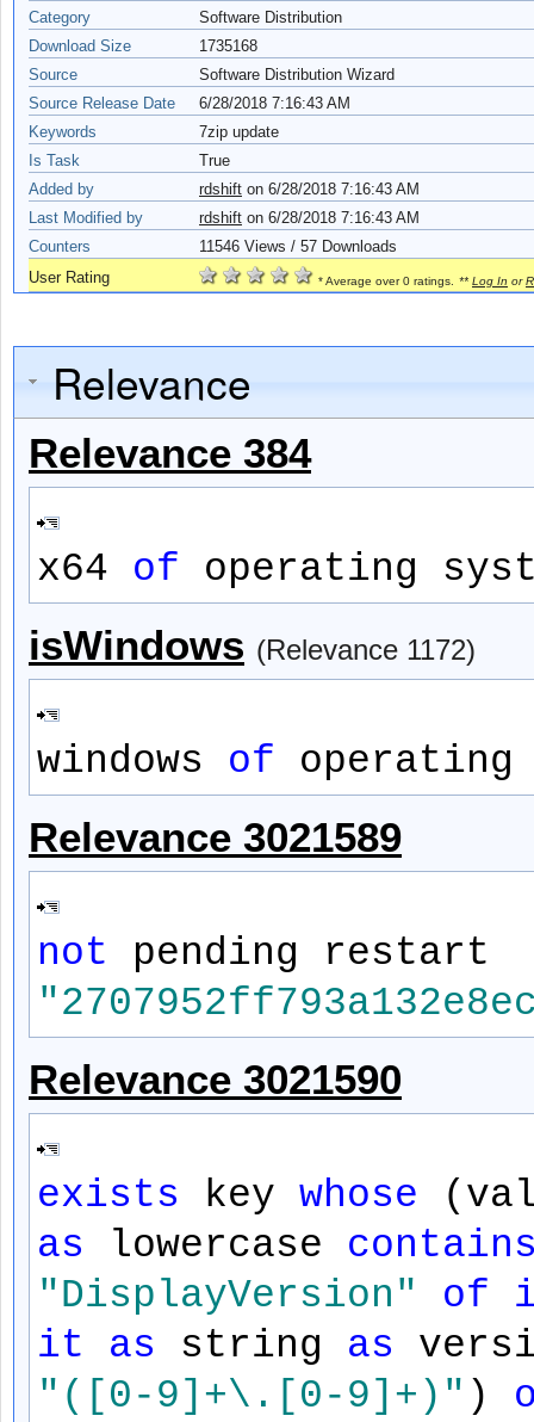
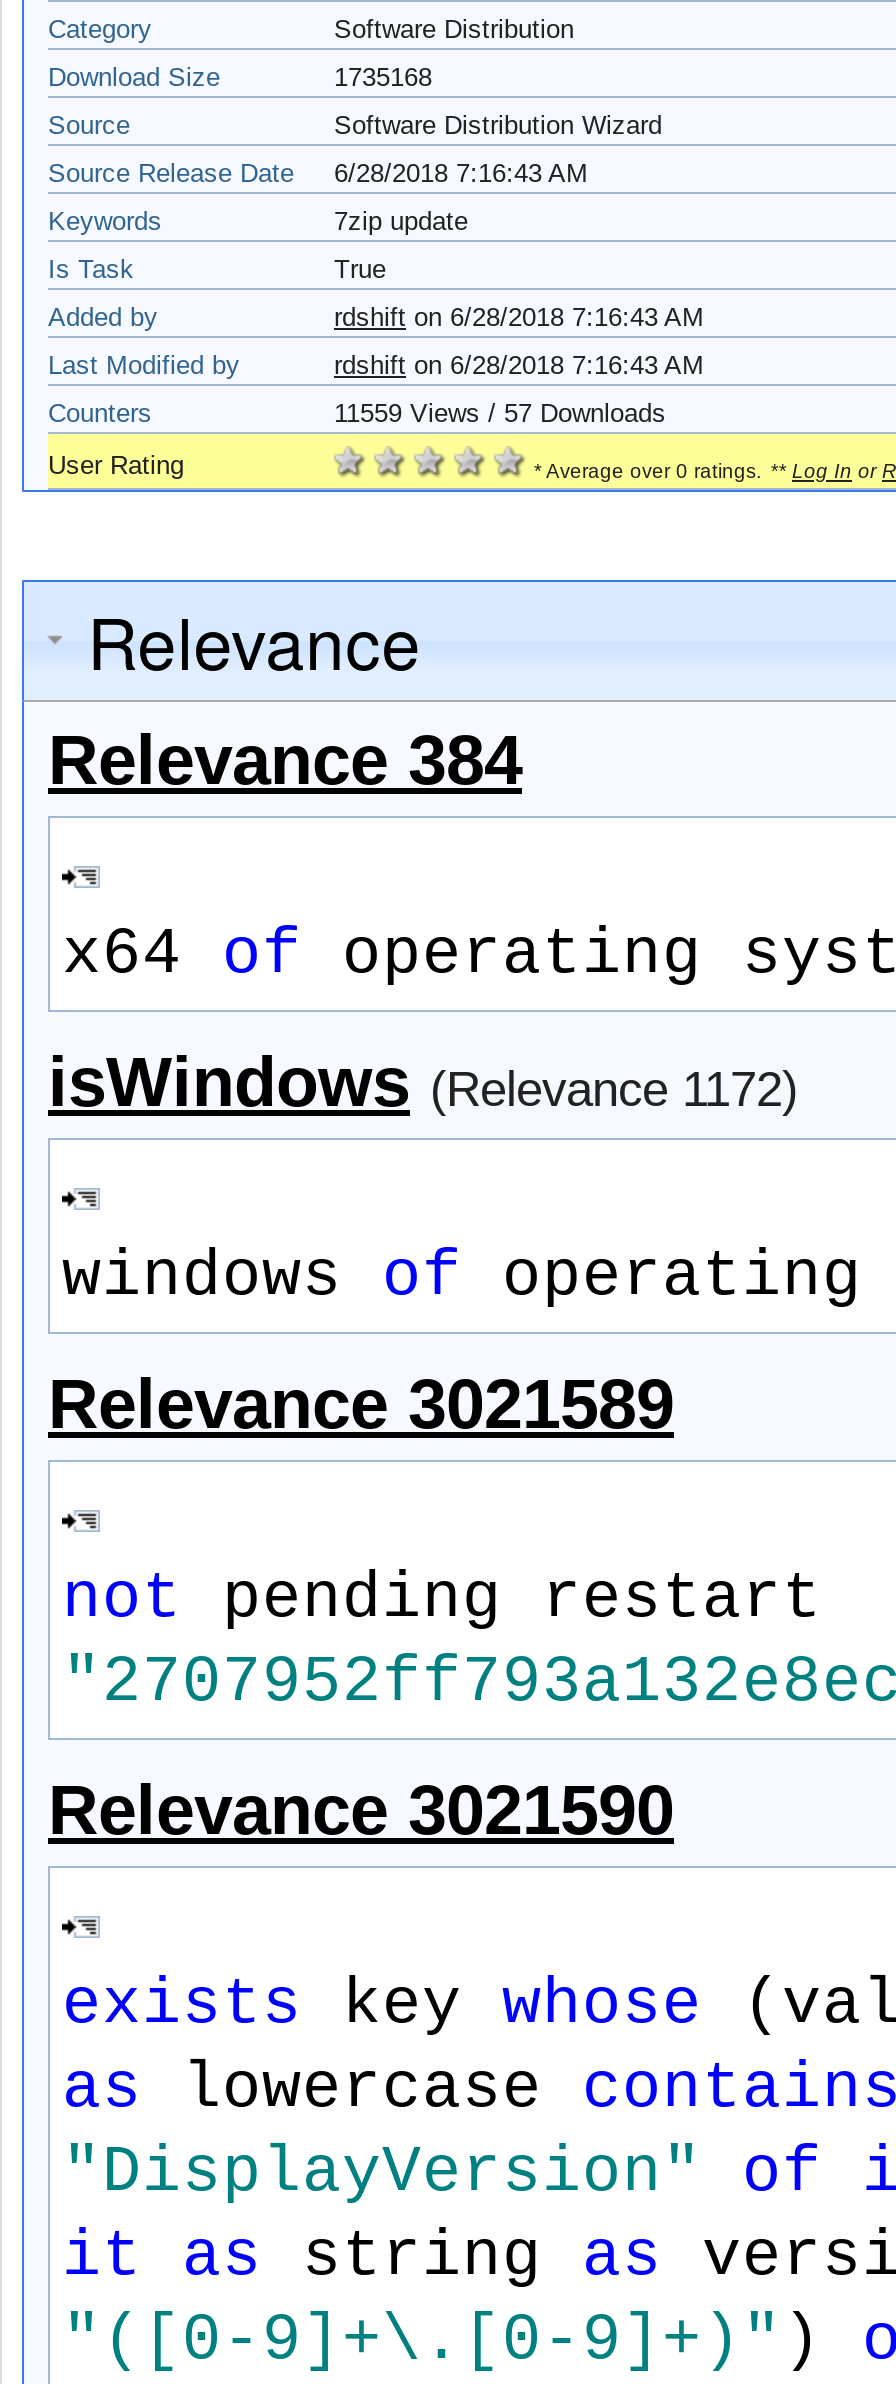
- 11546 Views / 57 Downloads
+ 11559 Views / 57 Downloads
